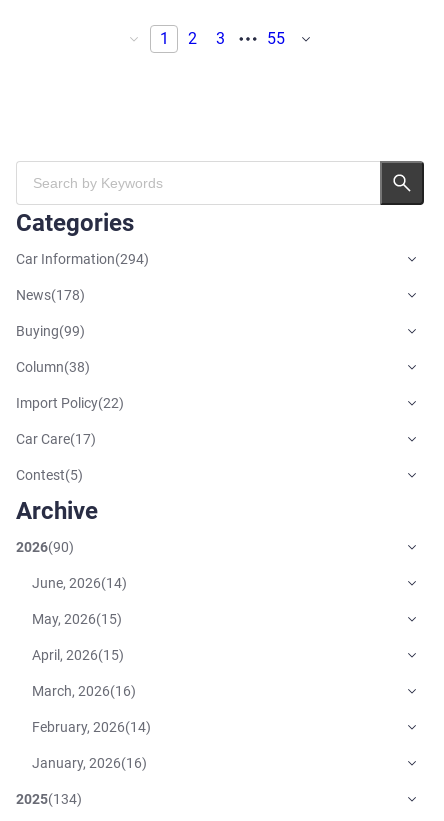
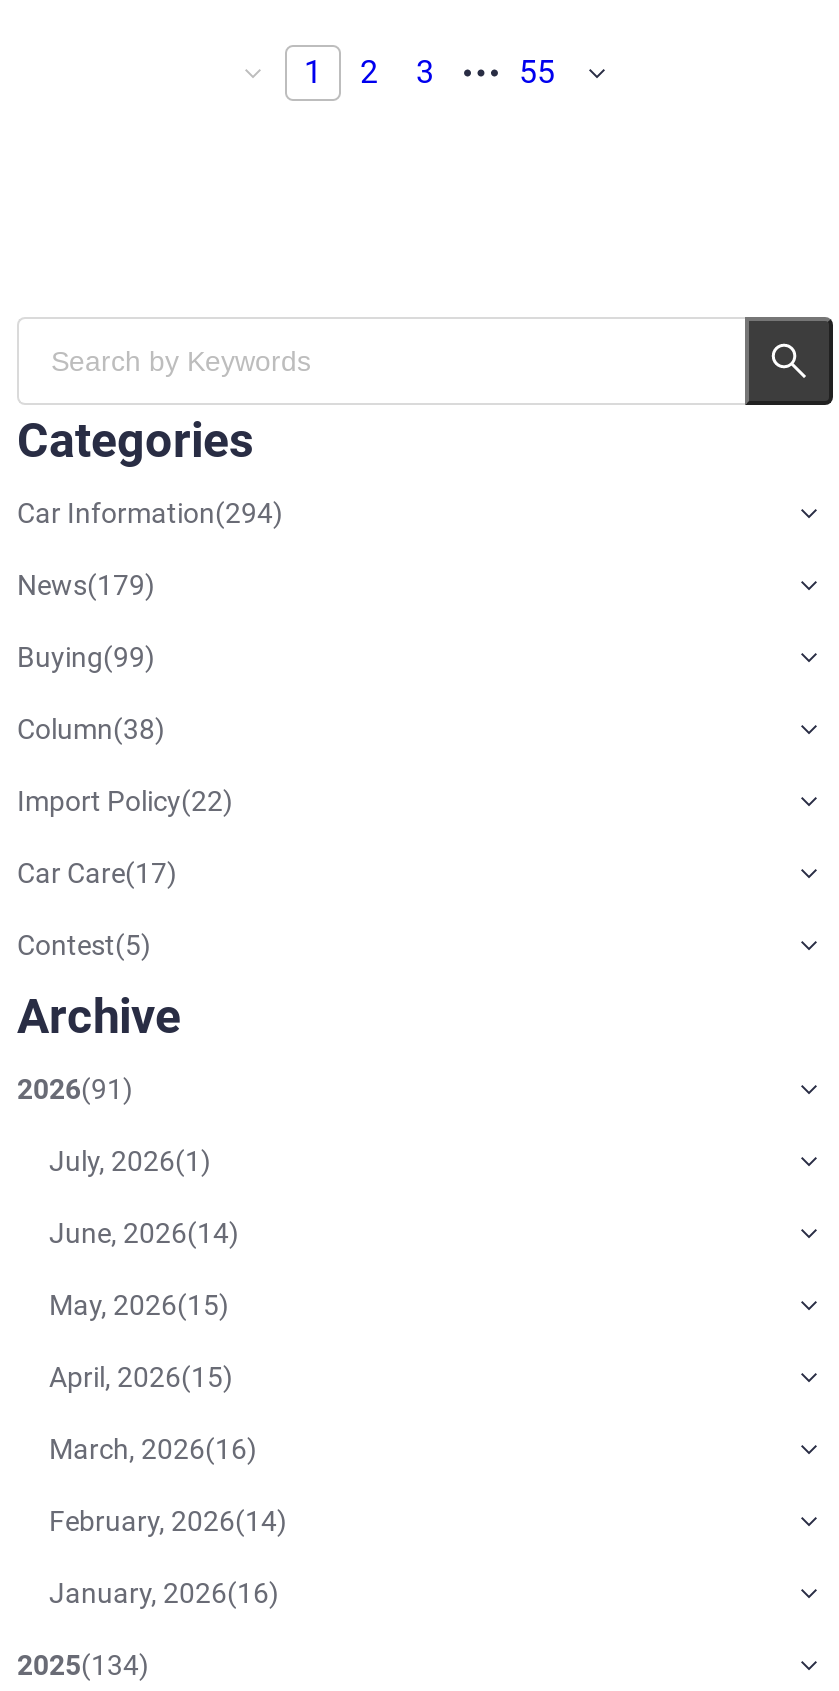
- News(178)
+ News(179)

- 2026(90)
+ 2026(91)
+ July, 2026(1)
